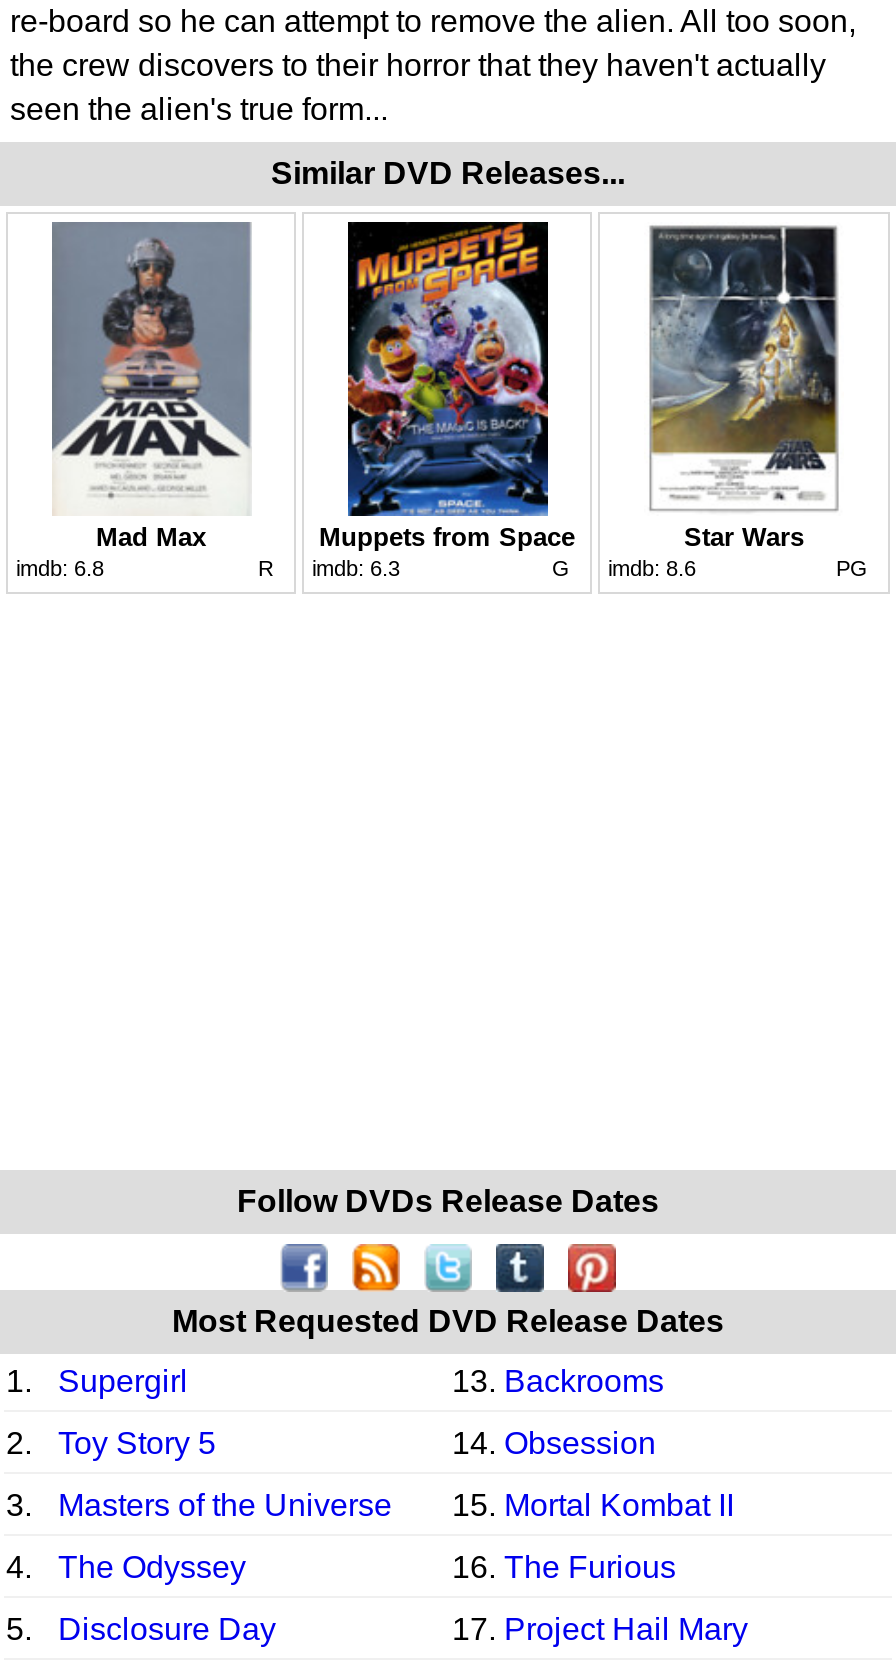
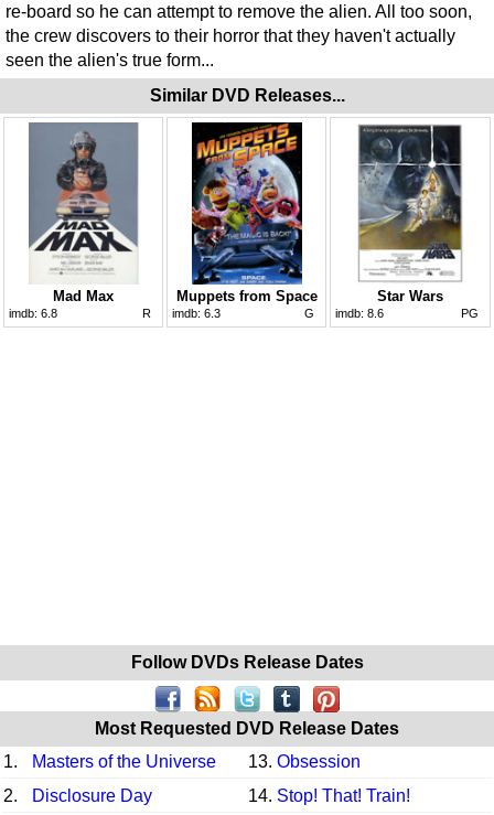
- Supergirl
- 13. Backrooms
- 2.
- Toy Story 5
- 14. Obsession
- 3.

- 15. Mortal Kombat II
- 4.
- The Odyssey
- 16. The Furious
- 5.
+ 13. Obsession
+ 2.

- 17. Project Hail Mary
+ 14. Stop! That! Train!
